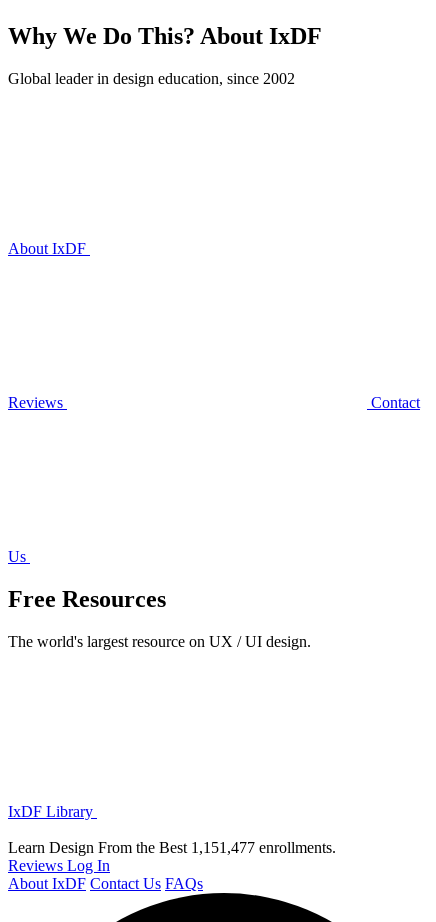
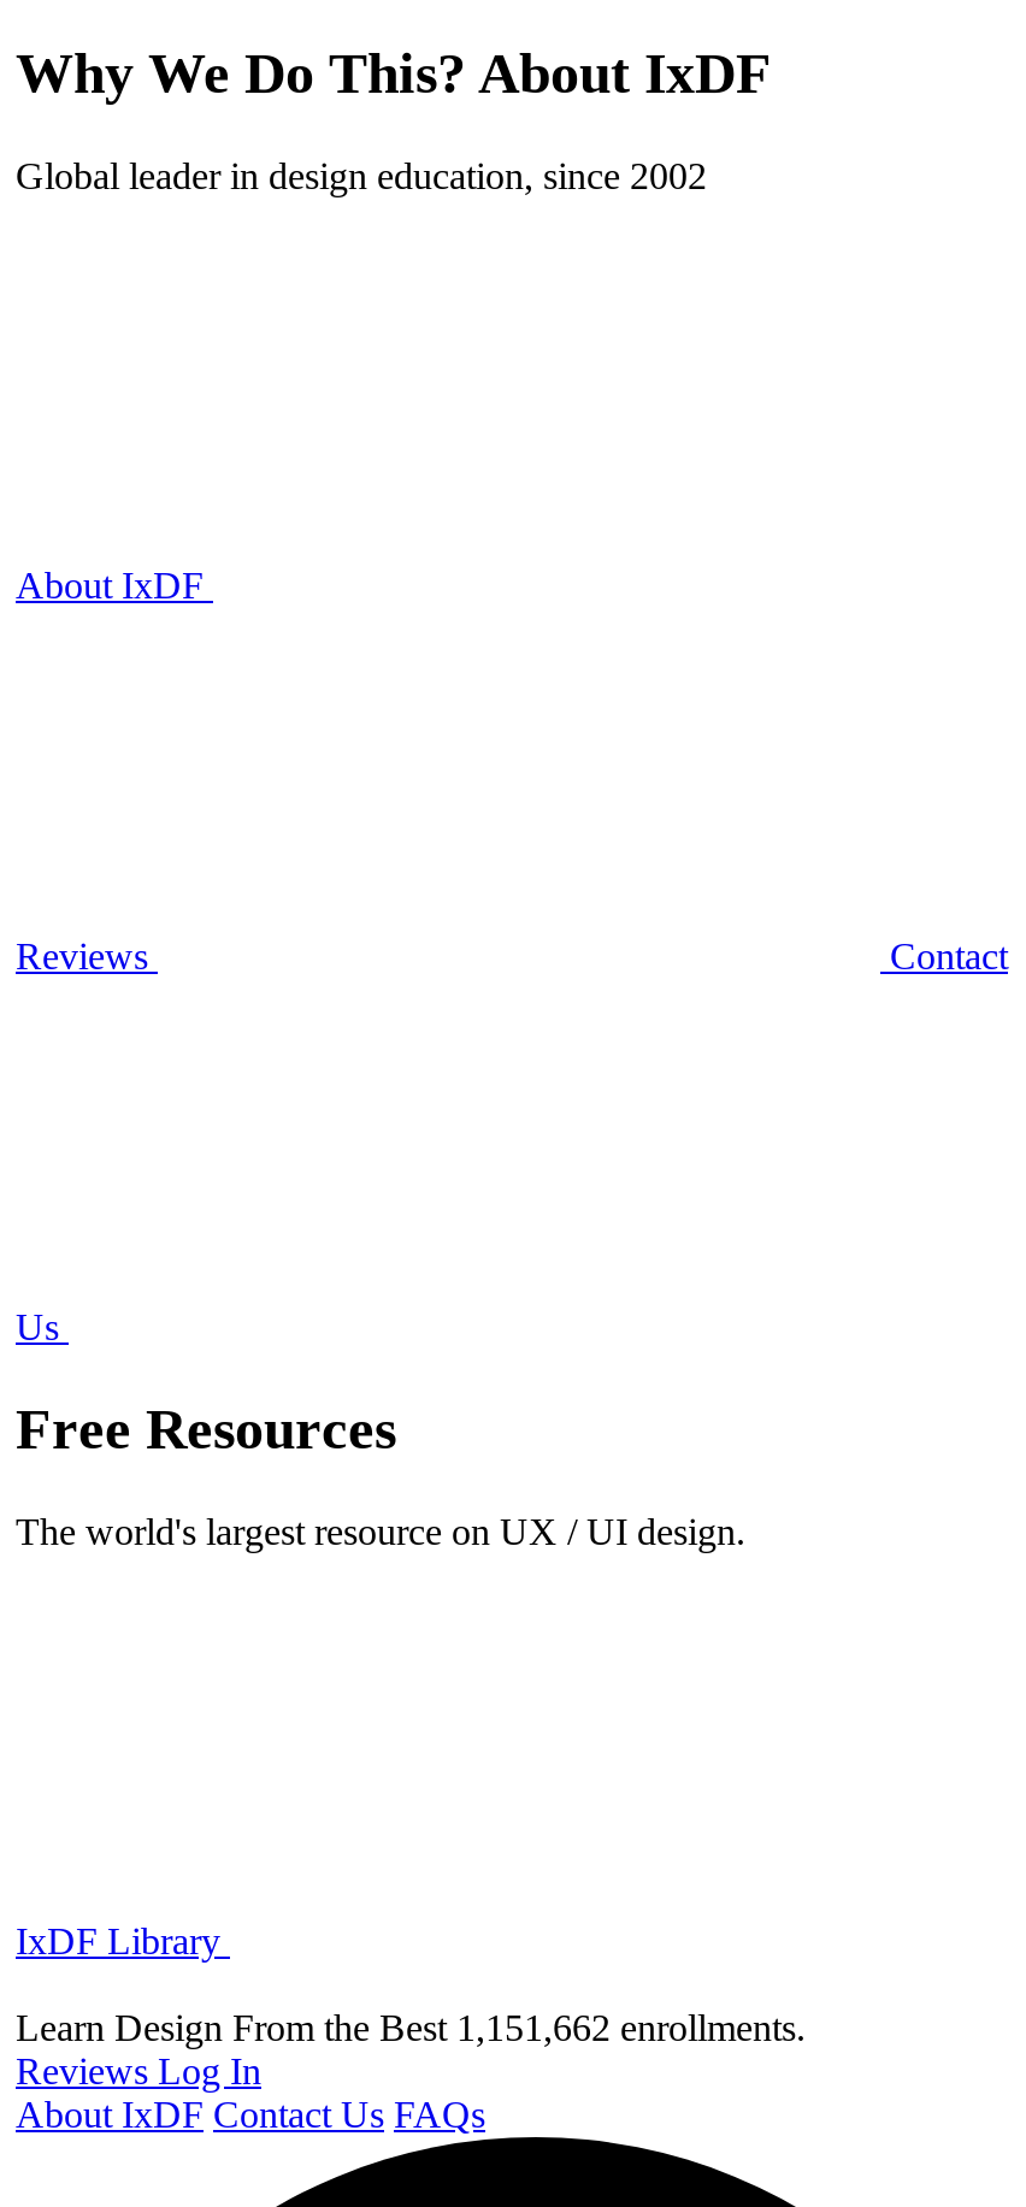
- Learn Design From the Best 1,151,477 enrollments.
+ Learn Design From the Best 1,151,662 enrollments.
